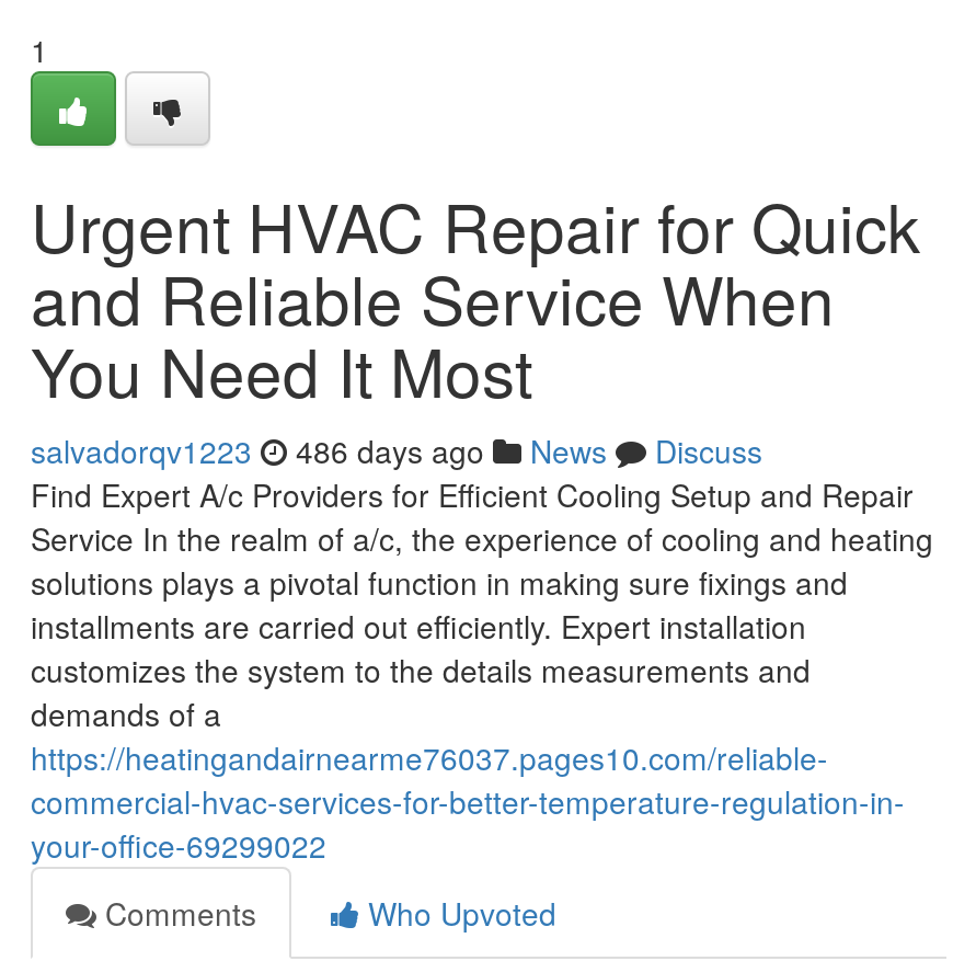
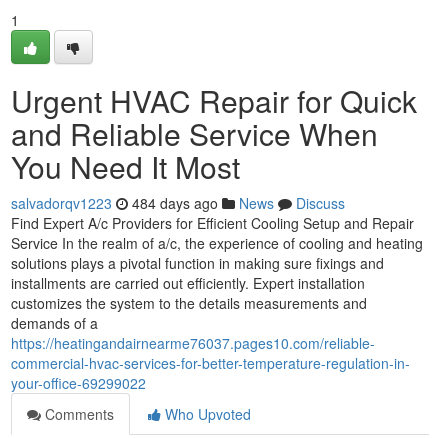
- salvadorqv1223 486 days ago News Discuss
+ salvadorqv1223 484 days ago News Discuss
